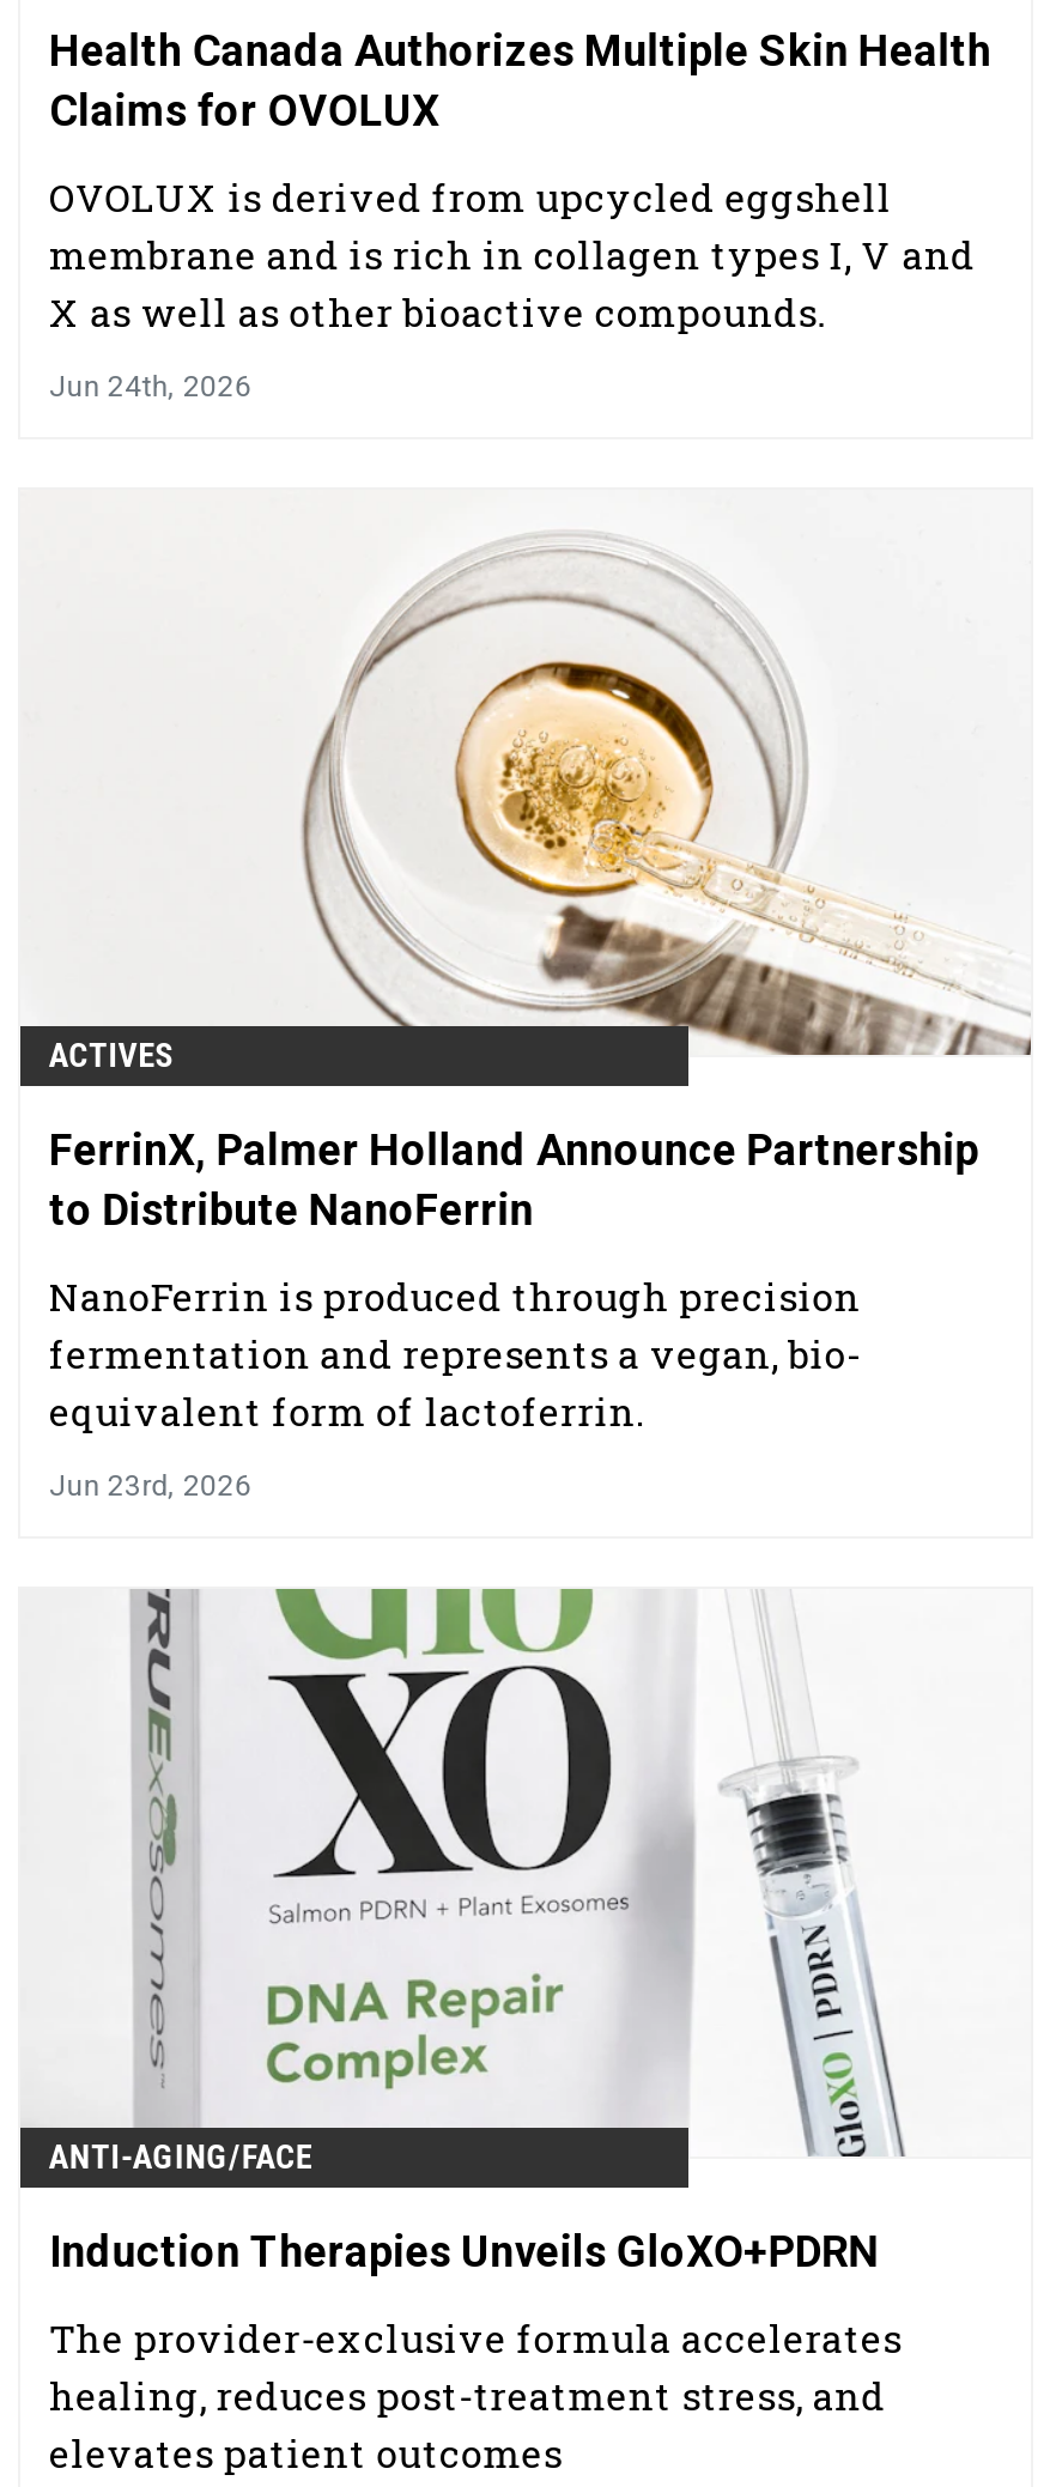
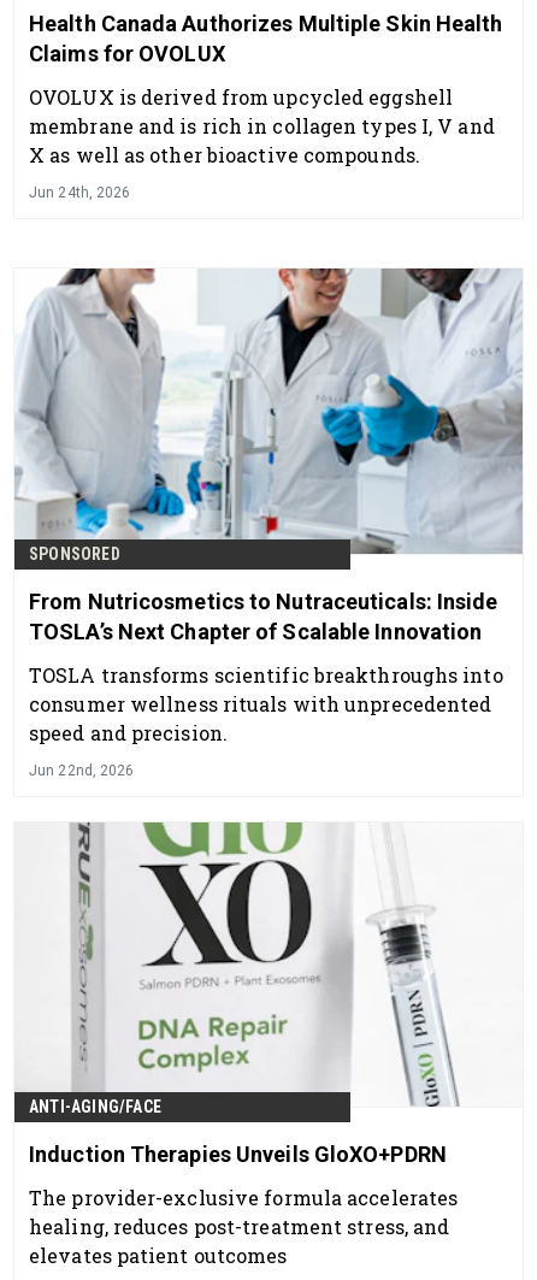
- [image]
- ACTIVES
+ [image]
+ SPONSORED

- FerrinX, Palmer Holland Announce Partnership
- to Distribute NanoFerrin
+ From Nutricosmetics to Nutraceuticals: Inside
+ TOSLA’s Next Chapter of Scalable Innovation

- NanoFerrin is produced through precision
- fermentation and represents a vegan, bio-
- equivalent form of lactoferrin.
+ TOSLA transforms scientific breakthroughs into
+ consumer wellness rituals with unprecedented
+ speed and precision.

- Jun 23rd, 2026
+ Jun 22nd, 2026
